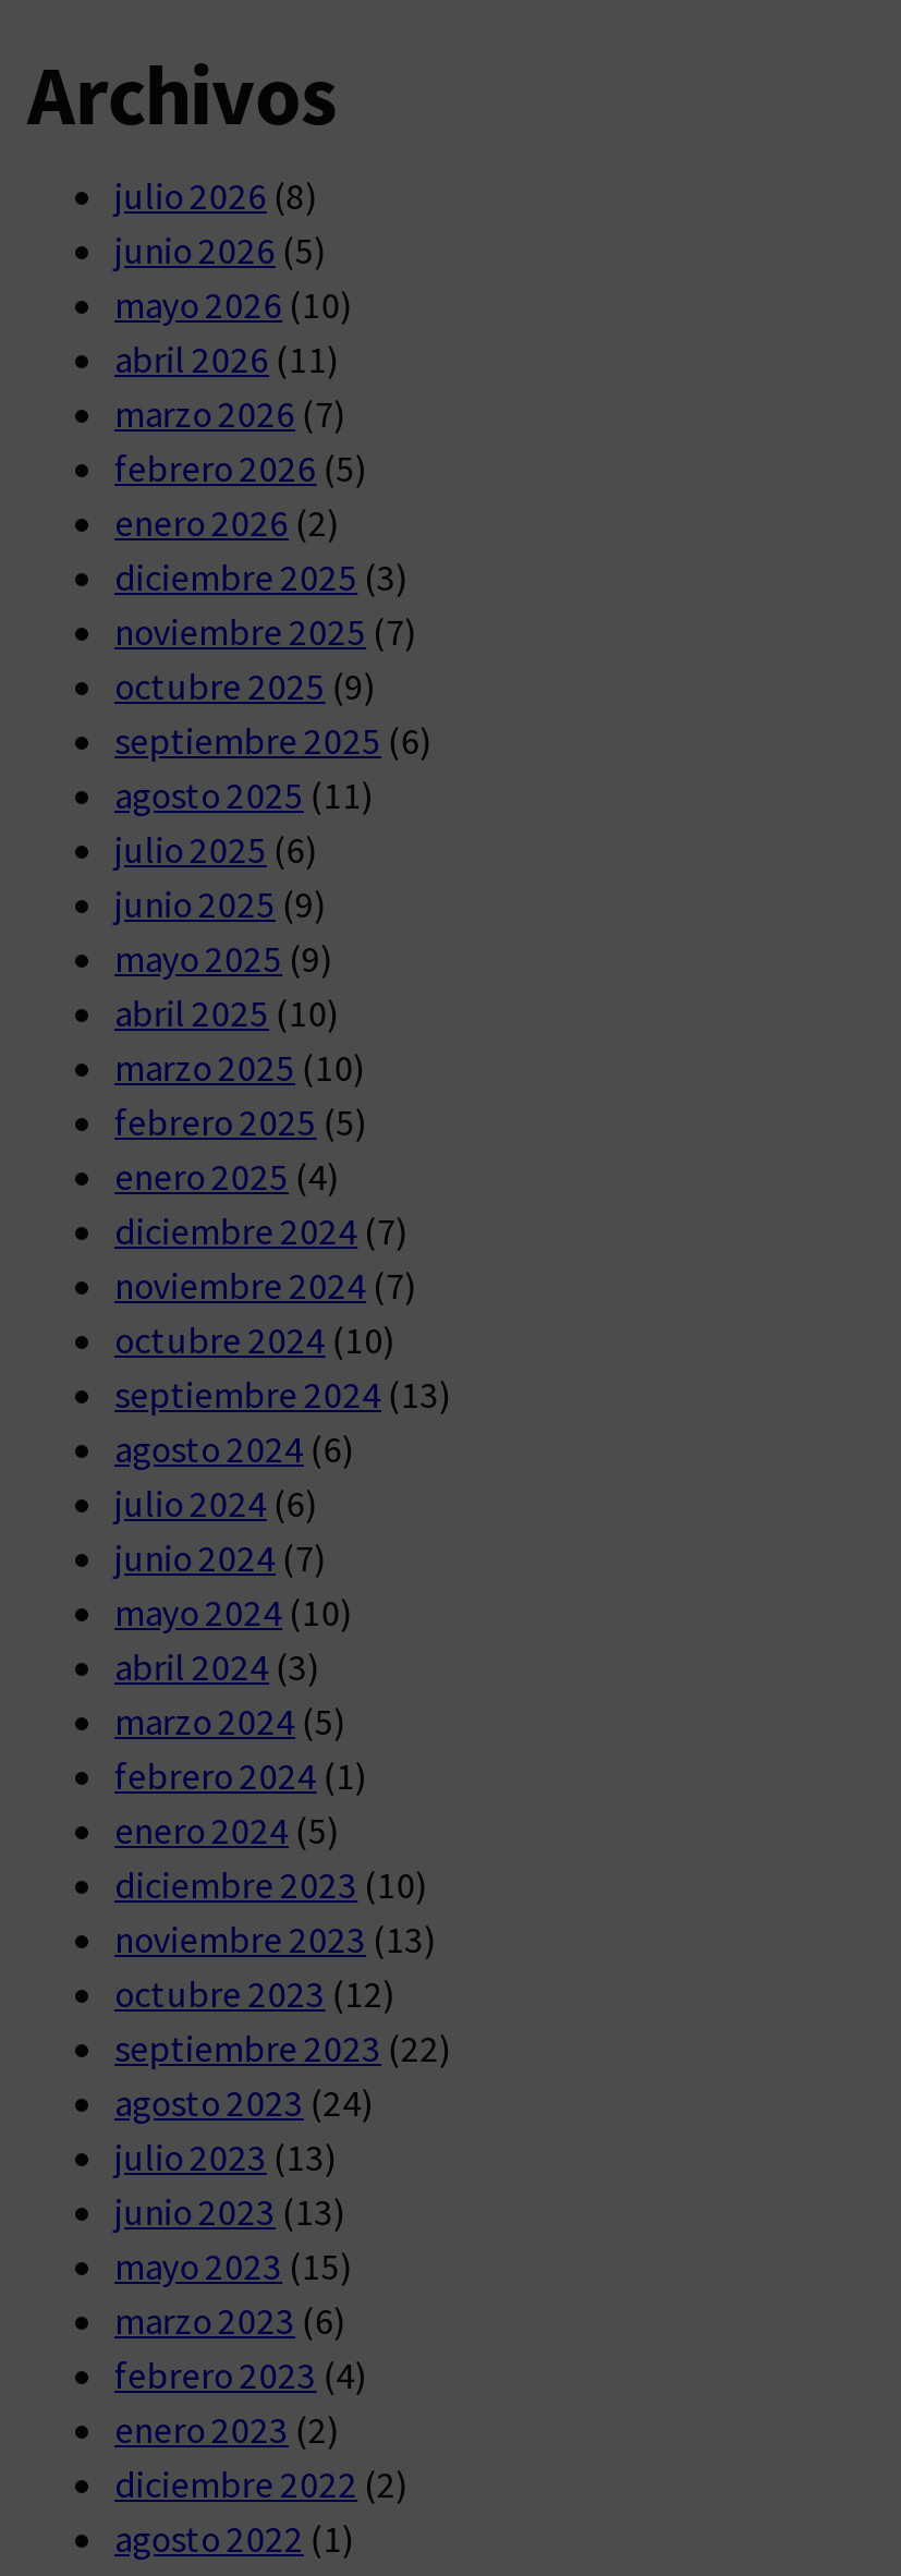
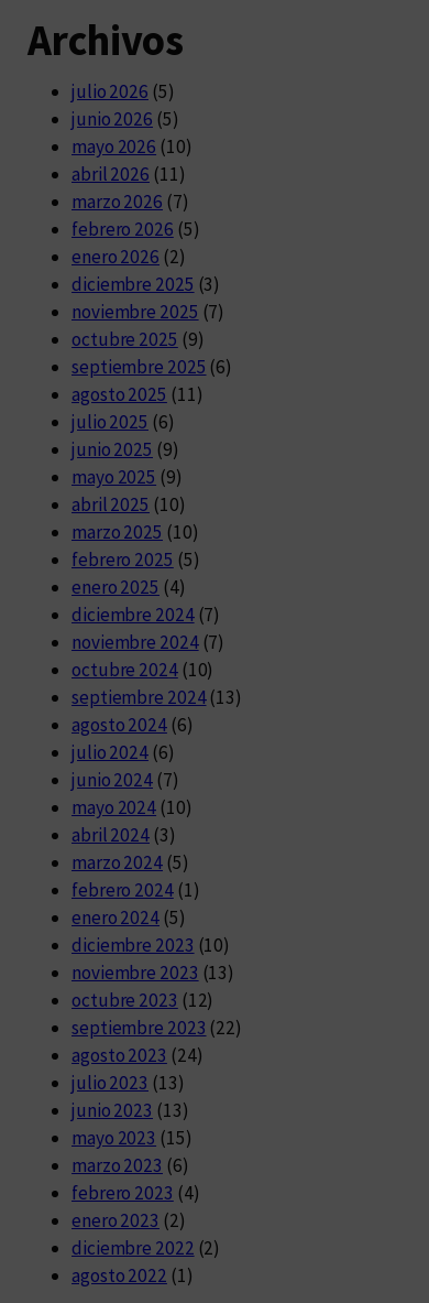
- julio 2026 (8)
+ julio 2026 (5)
